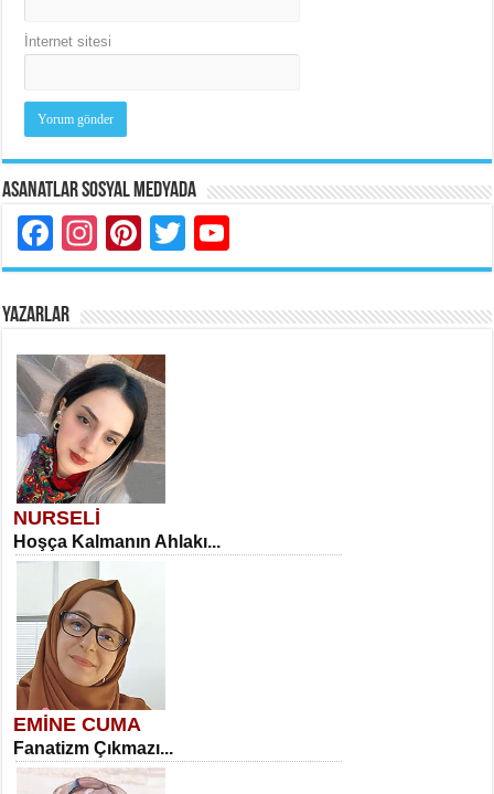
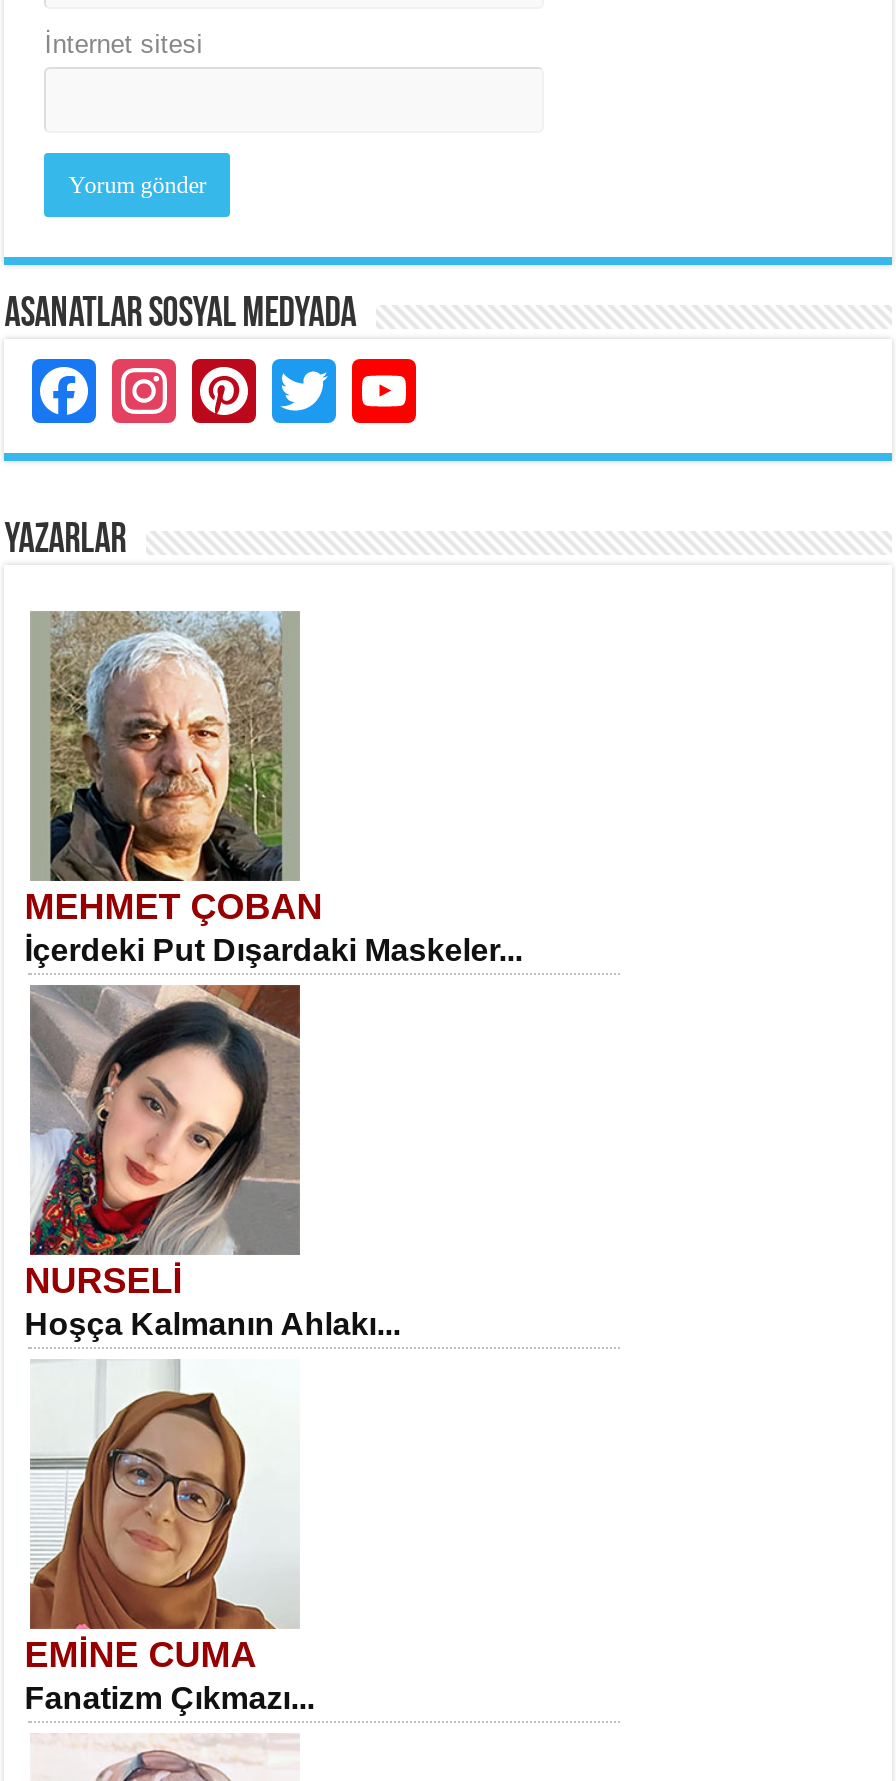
+ [image]
+ MEHMET ÇOBAN
+ İçerdeki Put Dışardaki Maskeler...
